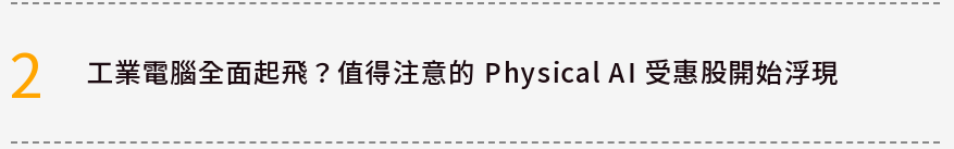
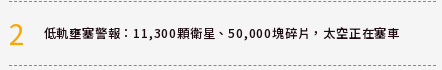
- 工業電腦全面起飛？值得注意的 Physical AI 受惠股開始浮現
+ 低軌壅塞警報：11,300顆衛星、50,000塊碎片，太空正在塞車
